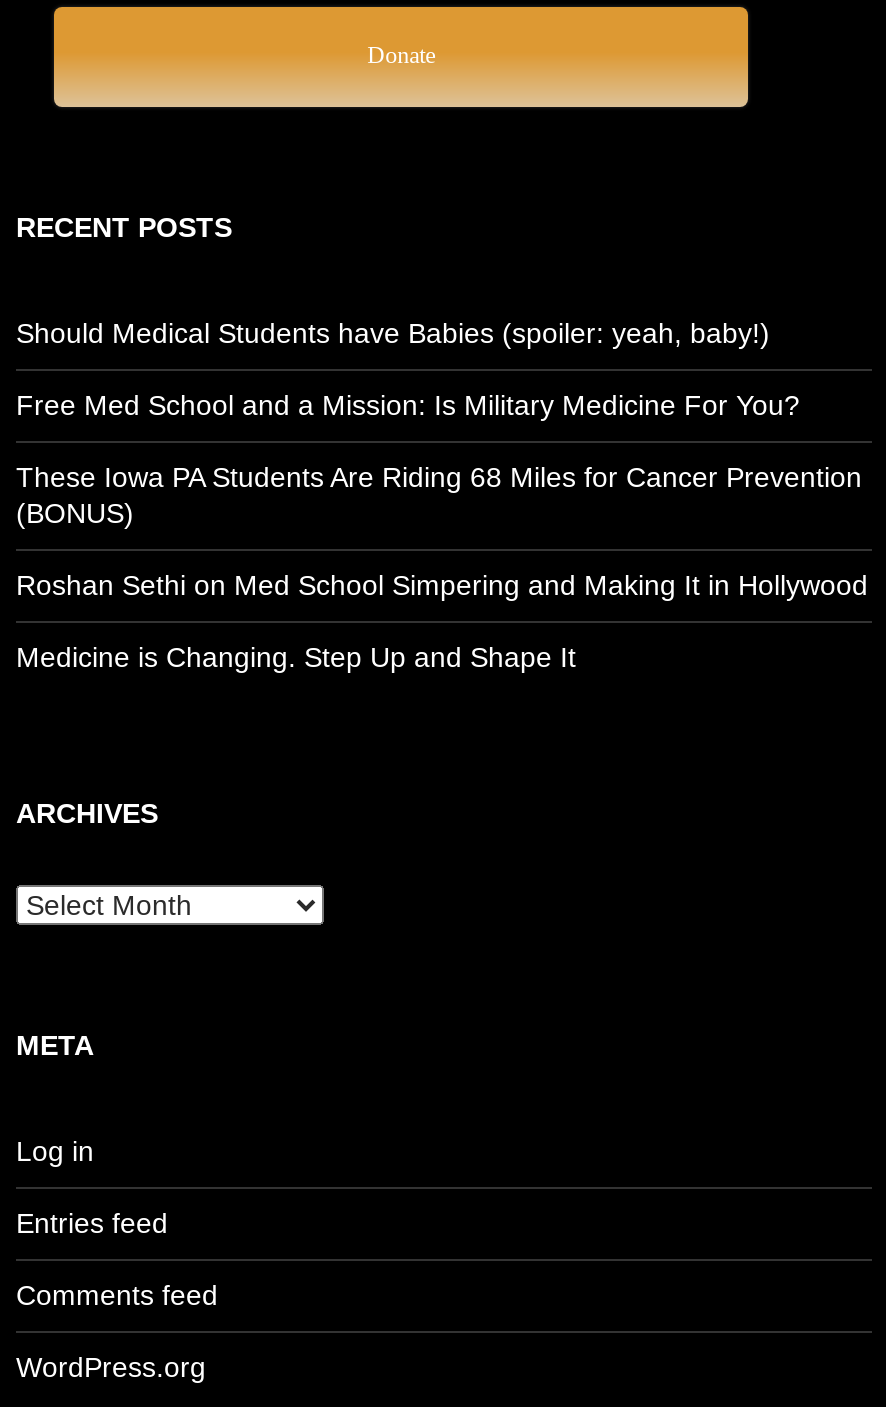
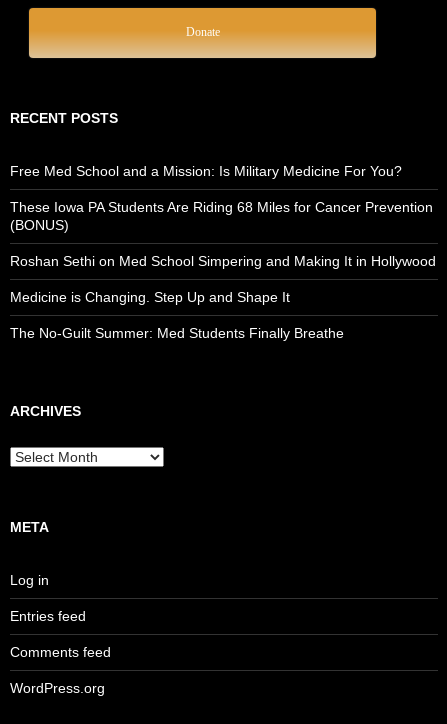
- Should Medical Students have Babies (spoiler: yeah, baby!)

moved up: Free Med School and a Mission: Is Military Medicine For You? | These Iowa PA Students Are Riding 68 Miles for Cancer Prevention | (BONUS) | Roshan Sethi on Med School Simpering and Making It in Hollywood | Medicine is Changing. Step Up and Shape It

+ The No-Guilt Summer: Med Students Finally Breathe
